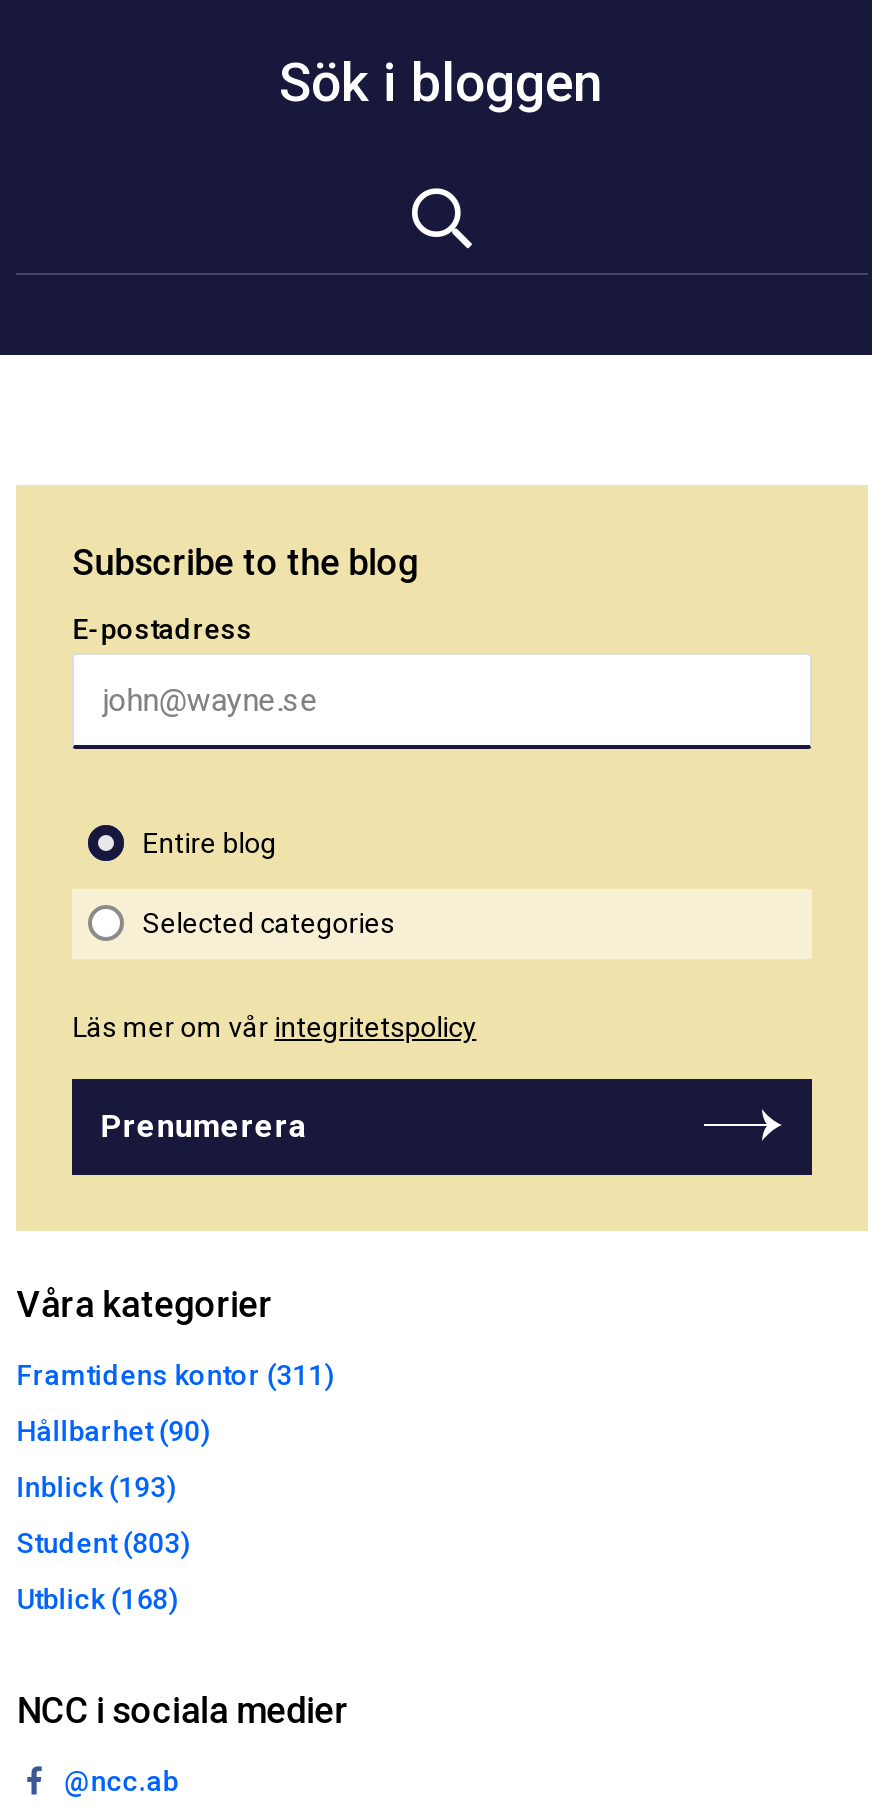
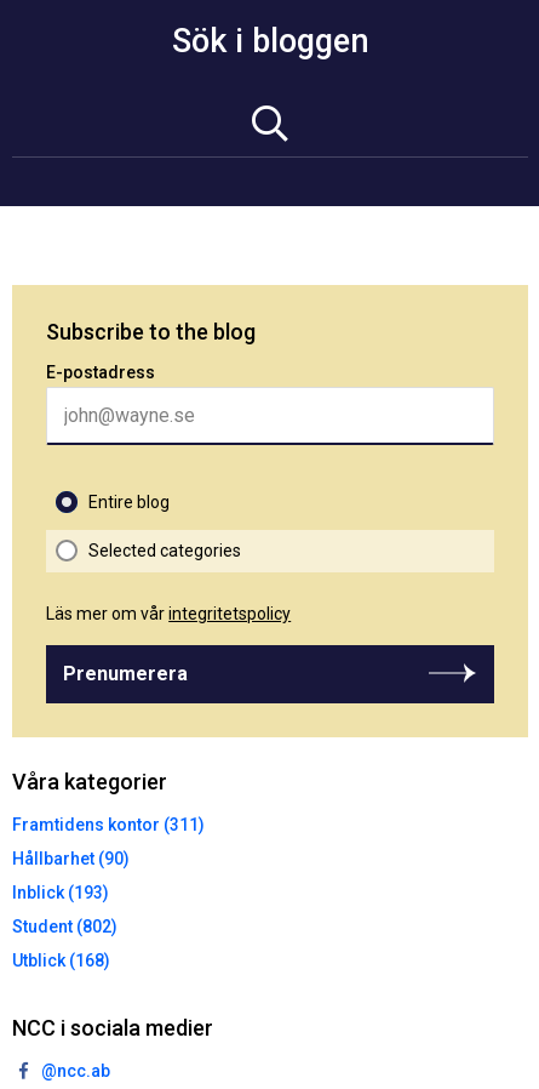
- Student (803)
+ Student (802)
